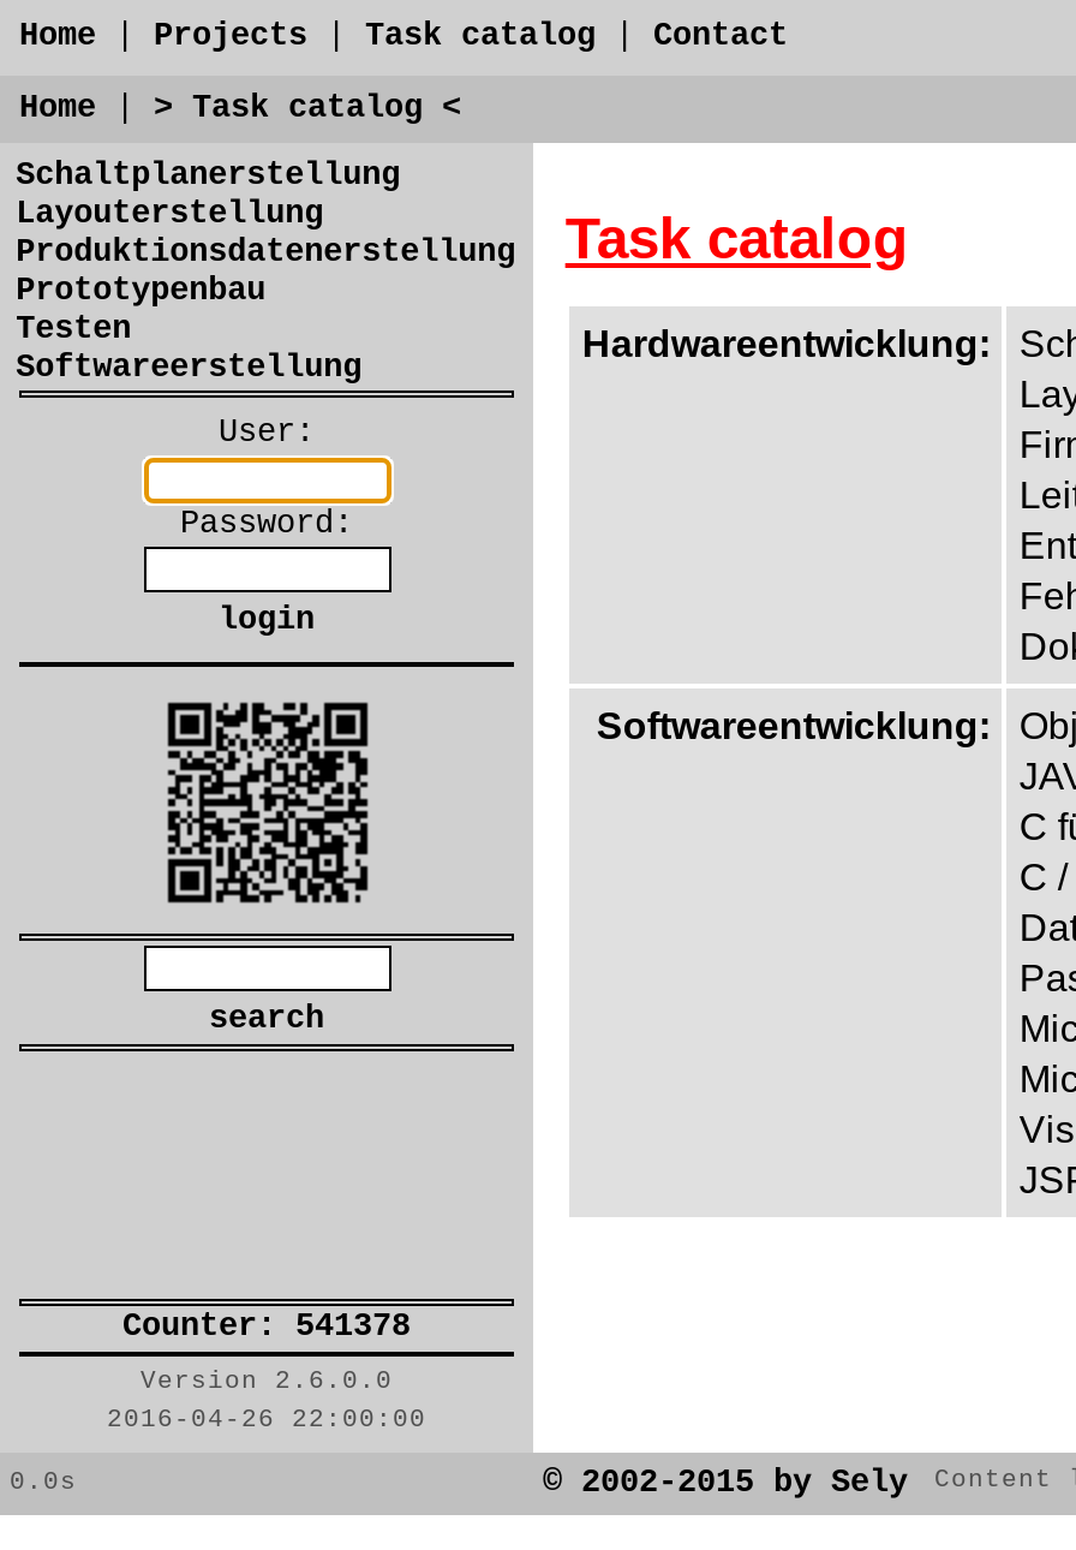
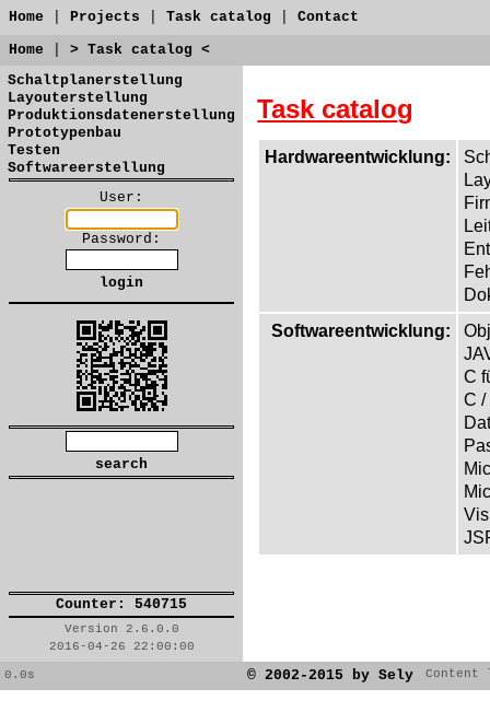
- Counter: 541378
+ Counter: 540715
